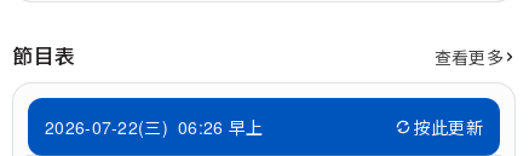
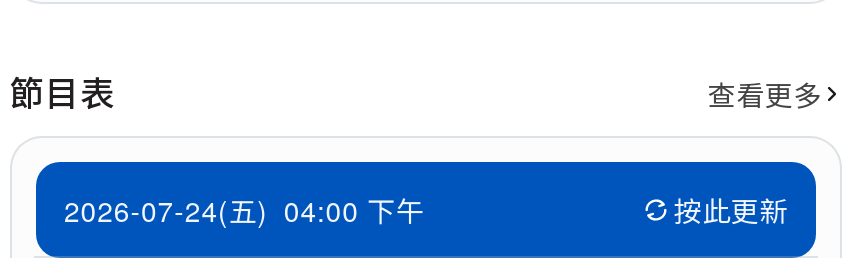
- 2026-07-22(三) 06:26 早上
+ 2026-07-24(五) 04:00 下午
